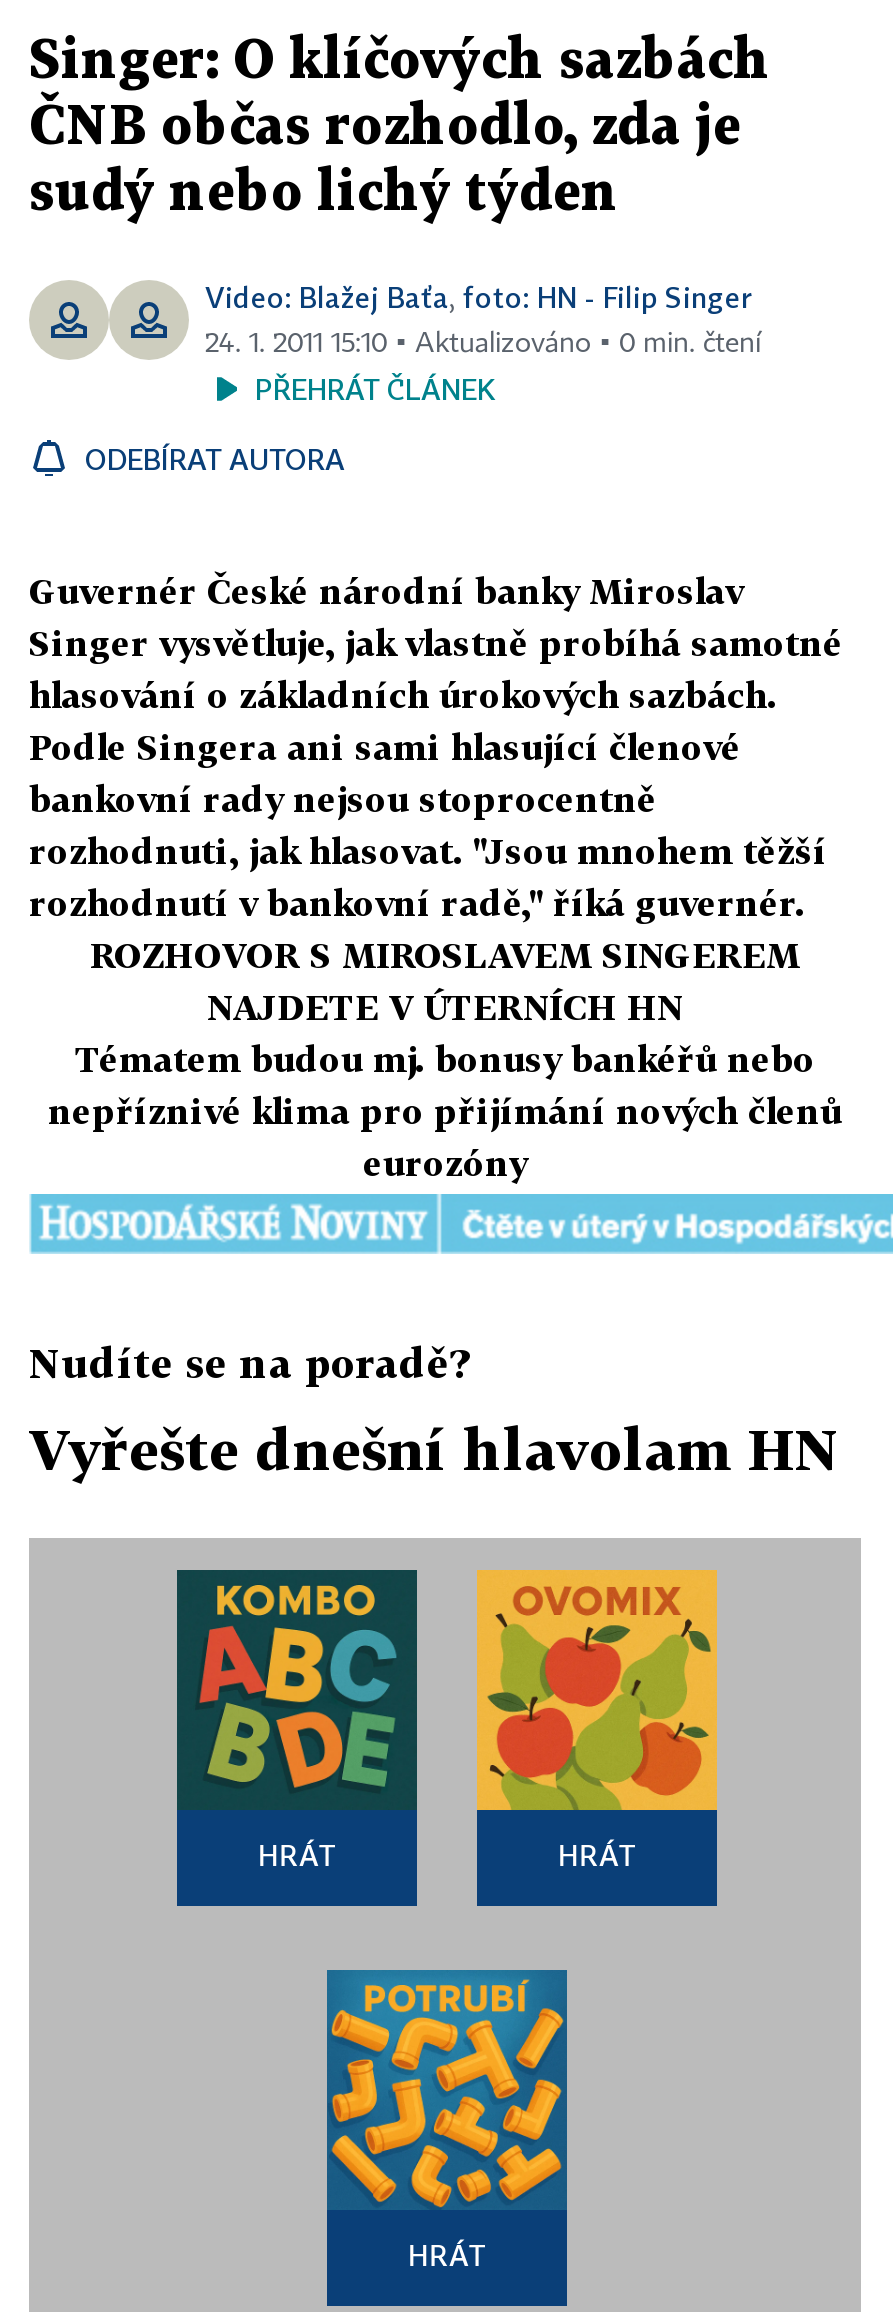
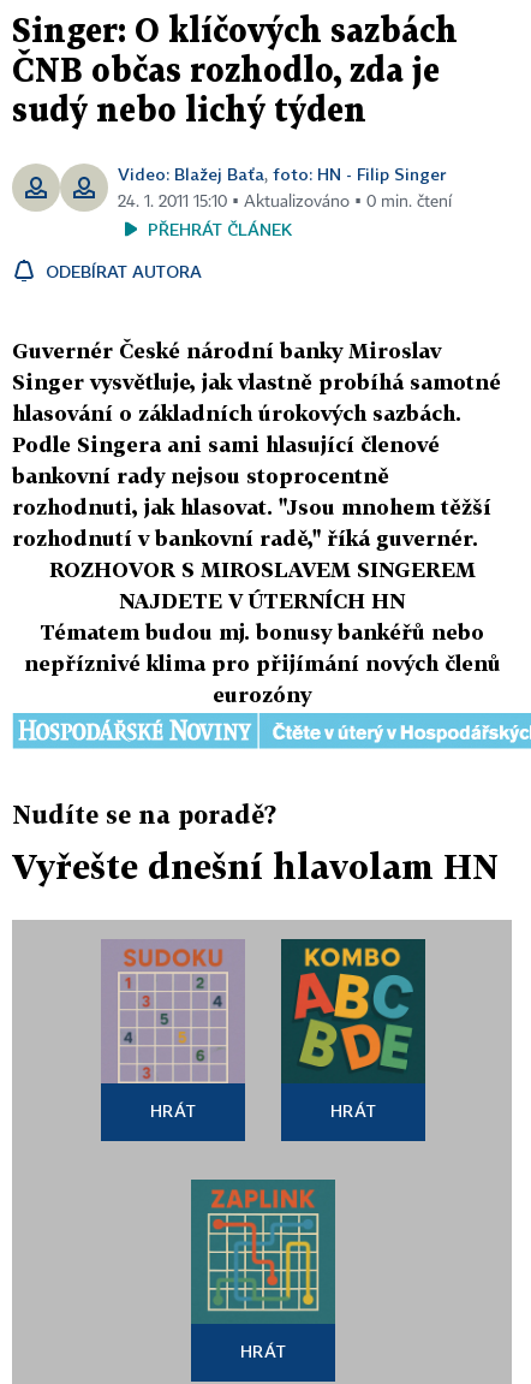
- [image]
+ [image]

- [image]
+ [image]

- [image]
+ [image]
